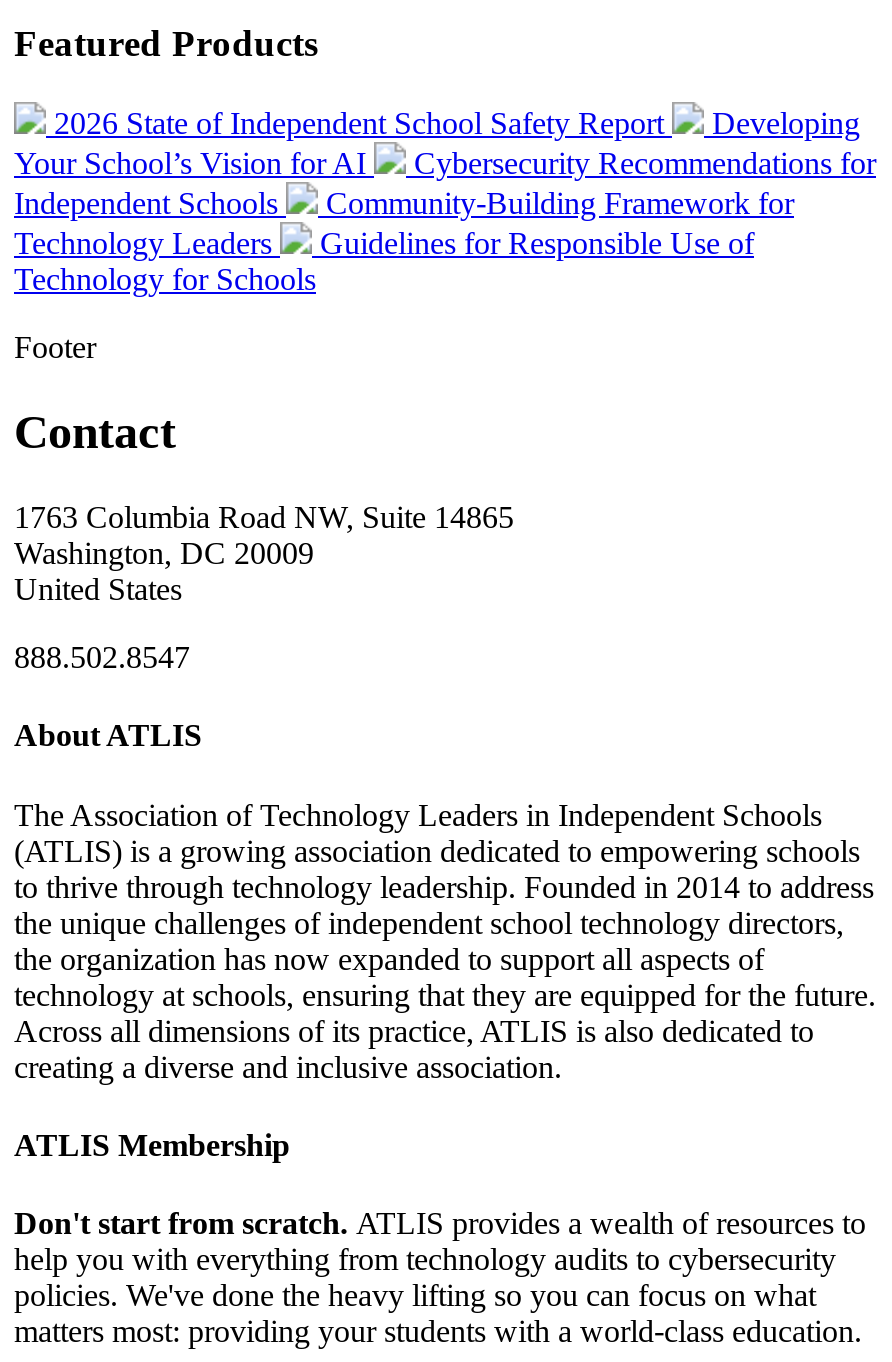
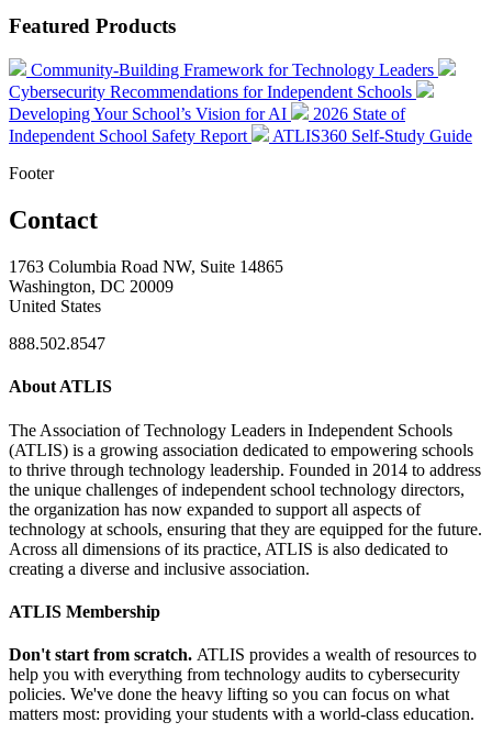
- 2026 State of Independent School Safety Report
- Developing
- Your School’s Vision for AI
- Cybersecurity Recommendations for
- Independent Schools
- Community-Building Framework for
- Technology Leaders
- Guidelines for Responsible Use of
- Technology for Schools
+ Community-Building Framework for Technology Leaders
+ Cybersecurity Recommendations for Independent Schools
+ Developing Your School’s Vision for AI
+ 2026 State of
+ Independent School Safety Report
+ ATLIS360 Self-Study Guide
